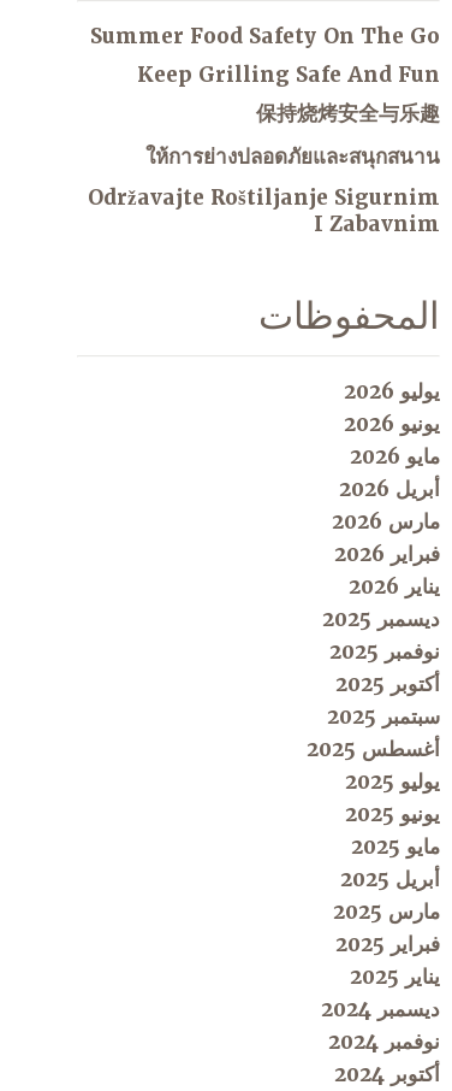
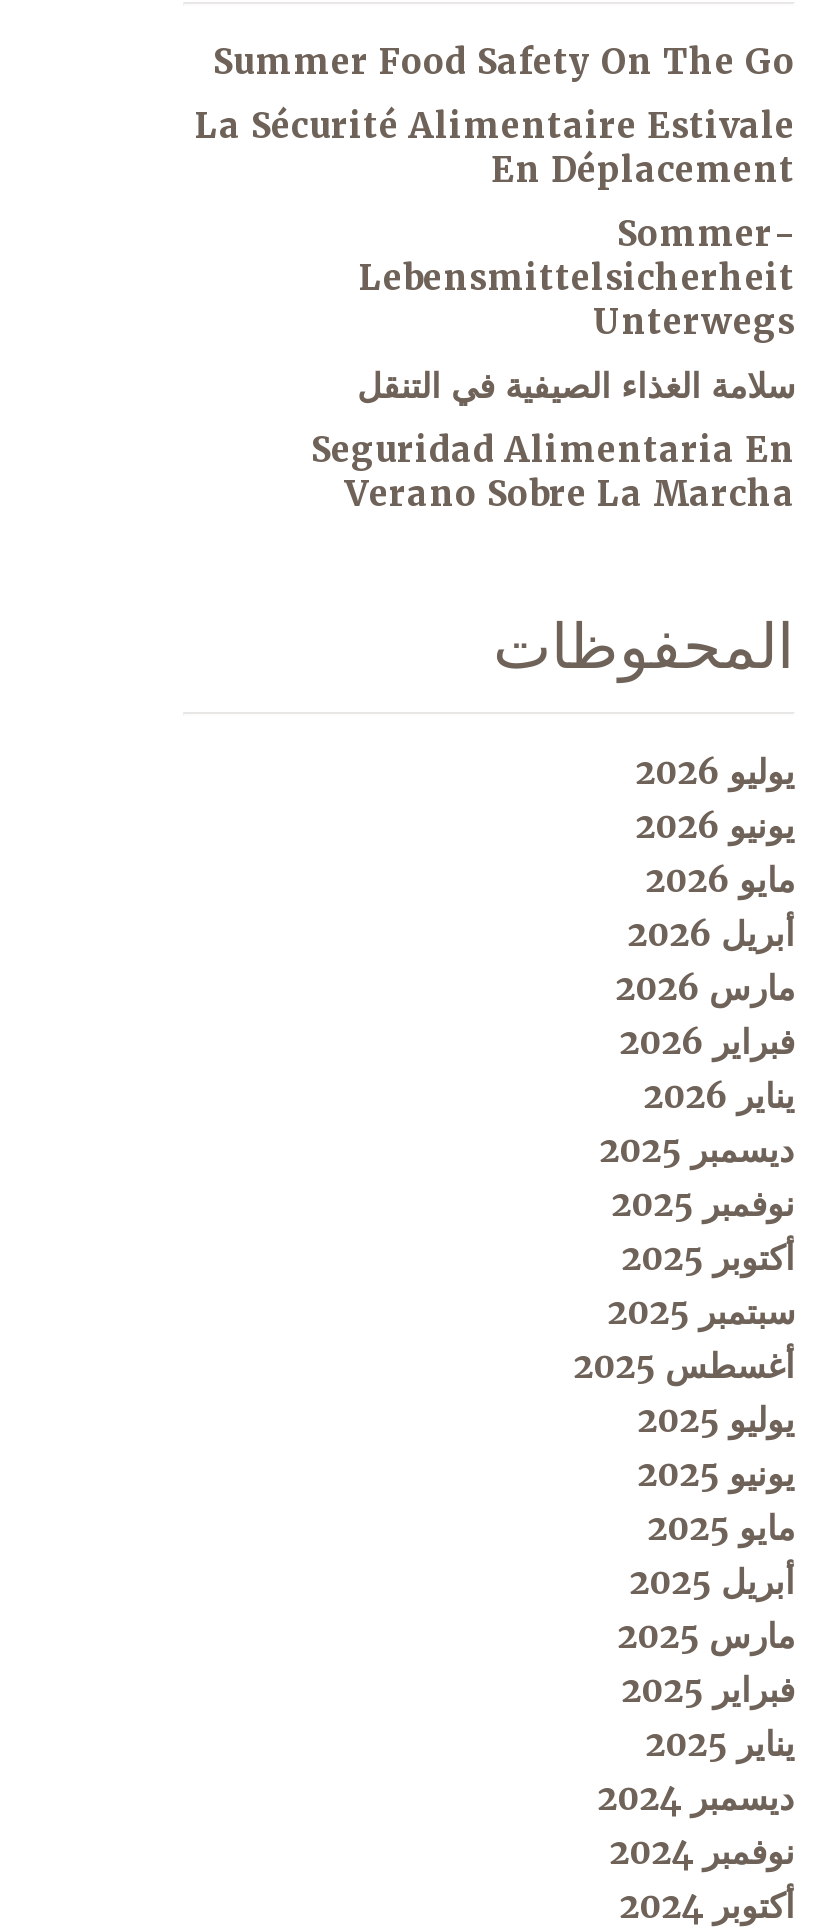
- Keep Grilling Safe And Fun
+ La Sécurité Alimentaire Estivale
+ En Déplacement

- 保持烧烤安全与乐趣
+ Sommer-
+ Lebensmittelsicherheit
+ Unterwegs

- ให้การย่างปลอดภัยและสนุกสนาน
+ سلامة الغذاء الصيفية في التنقل

- Održavajte Roštiljanje Sigurnim
- I Zabavnim
+ Seguridad Alimentaria En
+ Verano Sobre La Marcha
